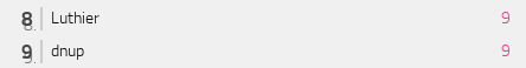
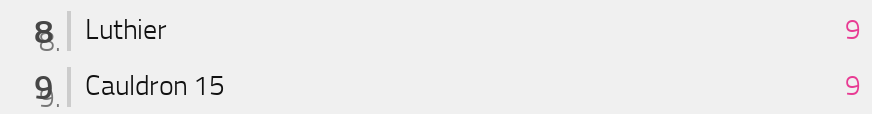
- dnup
+ Cauldron 15
